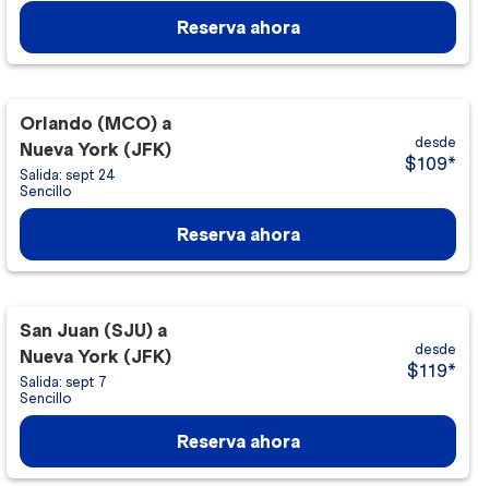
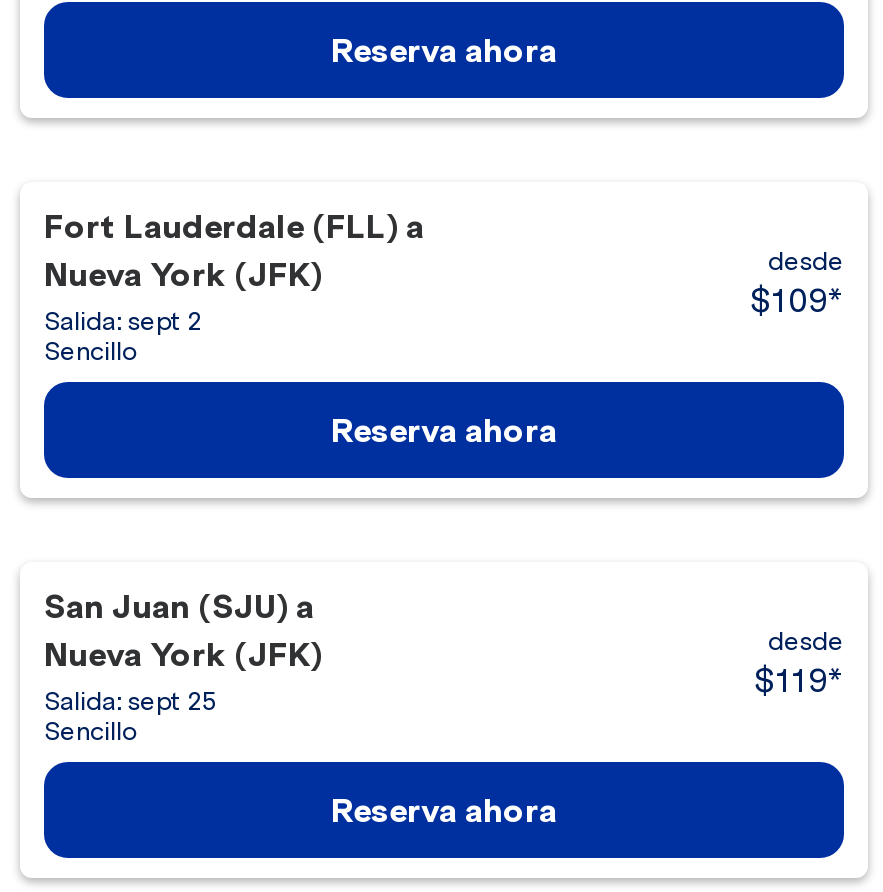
- Orlando (MCO) a
+ Fort Lauderdale (FLL) a

- Salida: sept 24
+ Salida: sept 2

- Salida: sept 7
+ Salida: sept 25
